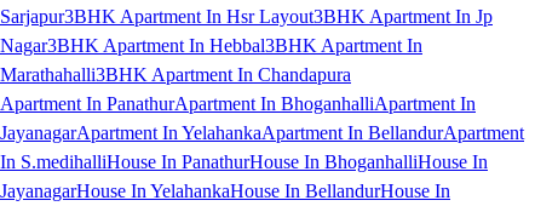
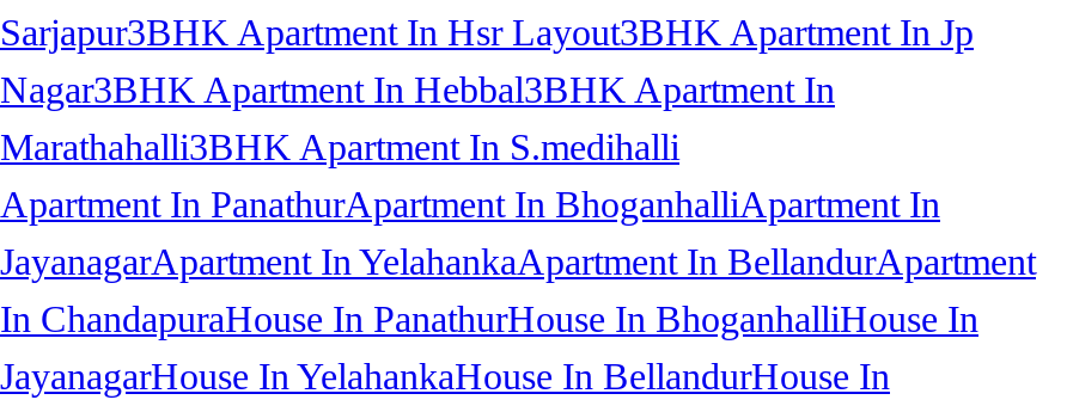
- Marathahalli3BHK Apartment In Chandapura
+ Marathahalli3BHK Apartment In S.medihalli

- In S.medihalliHouse In PanathurHouse In BhoganhalliHouse In
+ In ChandapuraHouse In PanathurHouse In BhoganhalliHouse In
